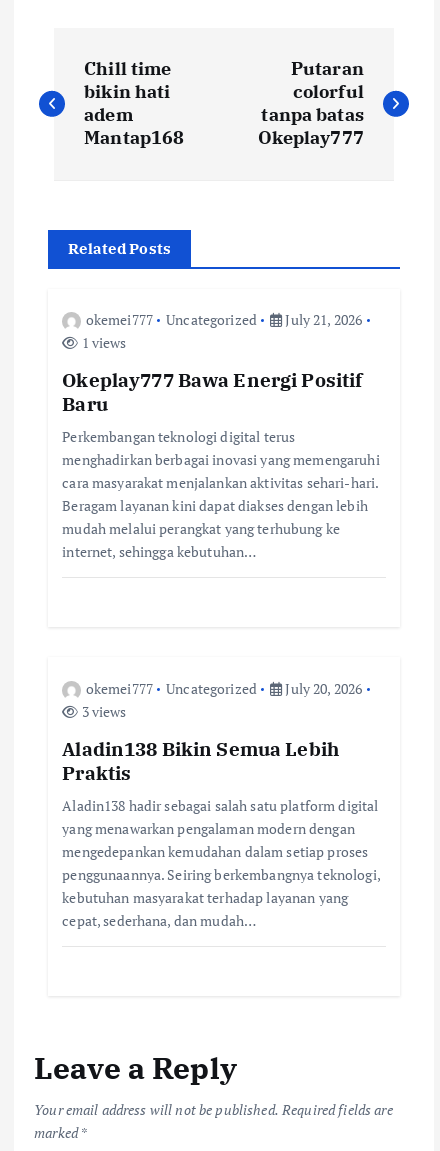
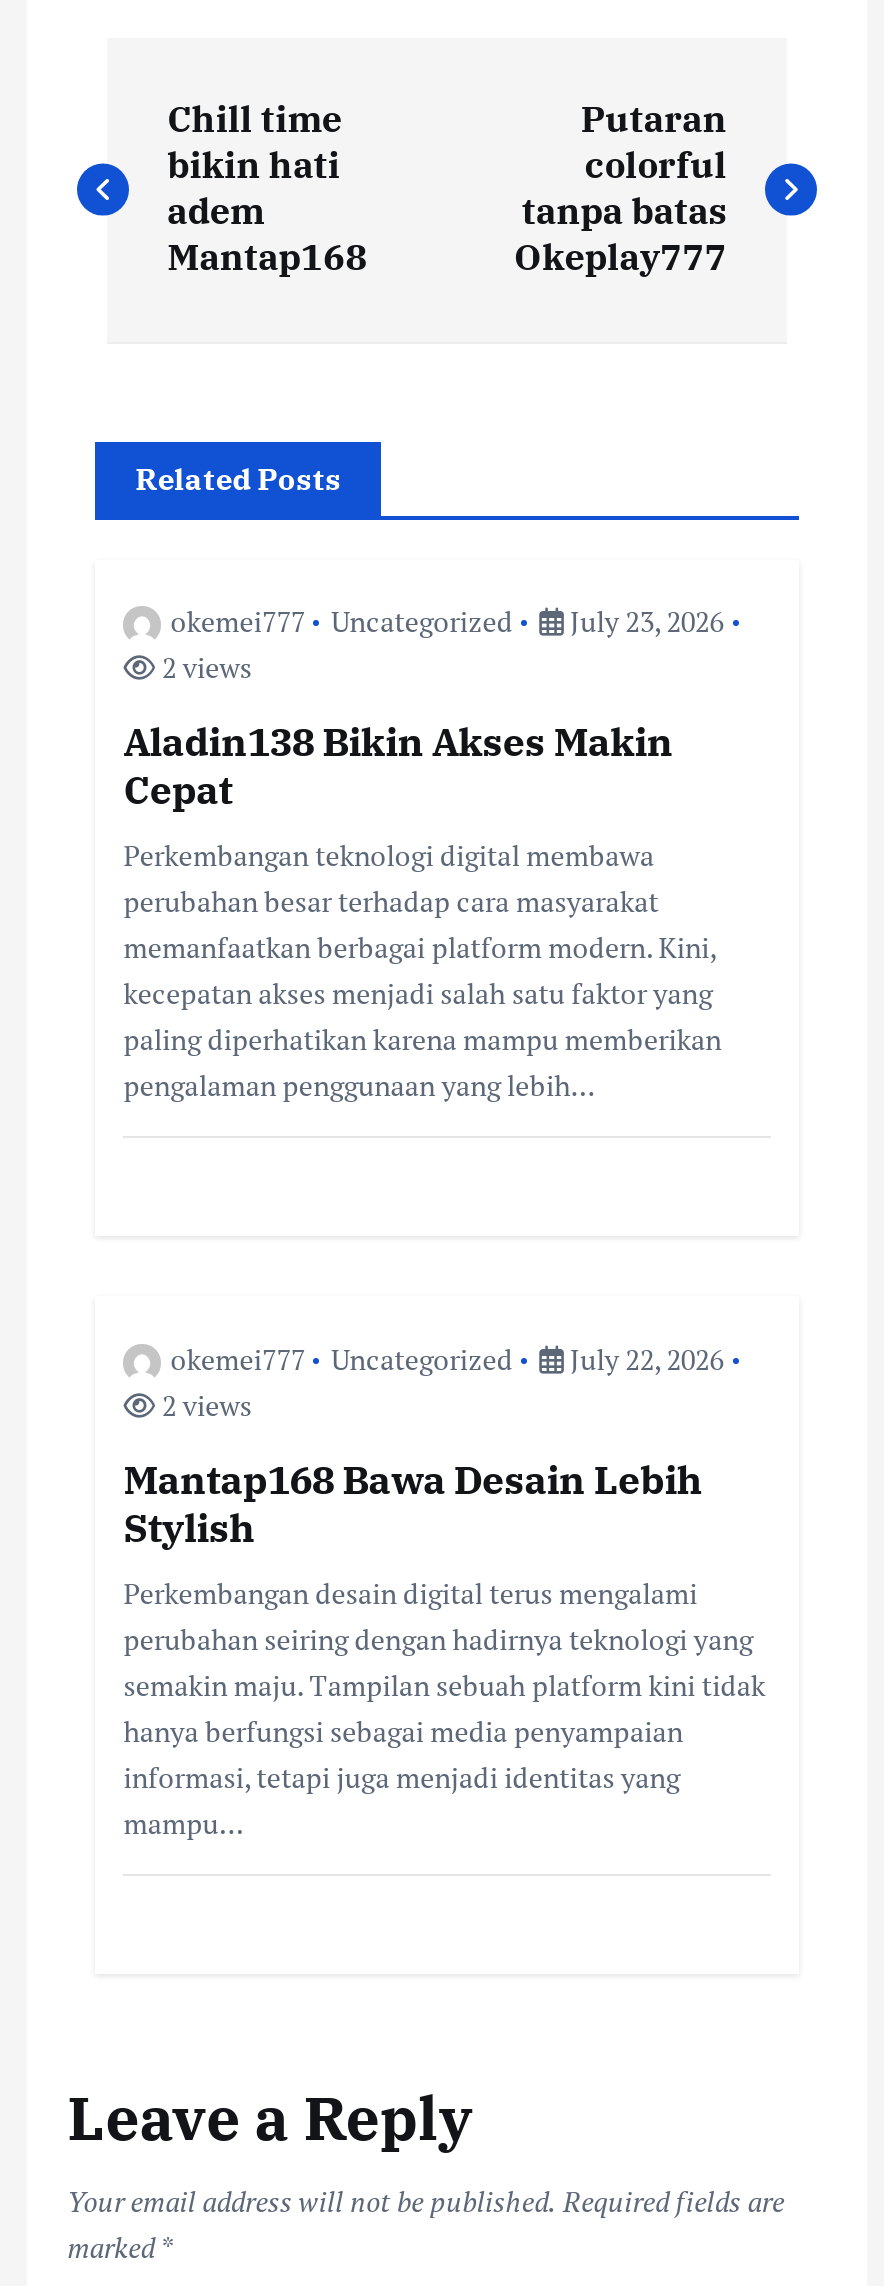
- July 21, 2026
- 1 views
+ July 23, 2026
+ 2 views

- Okeplay777 Bawa Energi Positif
- Baru
- Perkembangan teknologi digital terus
- menghadirkan berbagai inovasi yang memengaruhi
- cara masyarakat menjalankan aktivitas sehari-hari.
- Beragam layanan kini dapat diakses dengan lebih
- mudah melalui perangkat yang terhubung ke
- internet, sehingga kebutuhan…
+ Aladin138 Bikin Akses Makin
+ Cepat
+ Perkembangan teknologi digital membawa
+ perubahan besar terhadap cara masyarakat
+ memanfaatkan berbagai platform modern. Kini,
+ kecepatan akses menjadi salah satu faktor yang
+ paling diperhatikan karena mampu memberikan
+ pengalaman penggunaan yang lebih…

- July 20, 2026
- 3 views
+ July 22, 2026
+ 2 views

- Aladin138 Bikin Semua Lebih
- Praktis
- Aladin138 hadir sebagai salah satu platform digital
- yang menawarkan pengalaman modern dengan
- mengedepankan kemudahan dalam setiap proses
- penggunaannya. Seiring berkembangnya teknologi,
- kebutuhan masyarakat terhadap layanan yang
- cepat, sederhana, dan mudah…
+ Mantap168 Bawa Desain Lebih
+ Stylish
+ Perkembangan desain digital terus mengalami
+ perubahan seiring dengan hadirnya teknologi yang
+ semakin maju. Tampilan sebuah platform kini tidak
+ hanya berfungsi sebagai media penyampaian
+ informasi, tetapi juga menjadi identitas yang
+ mampu…
